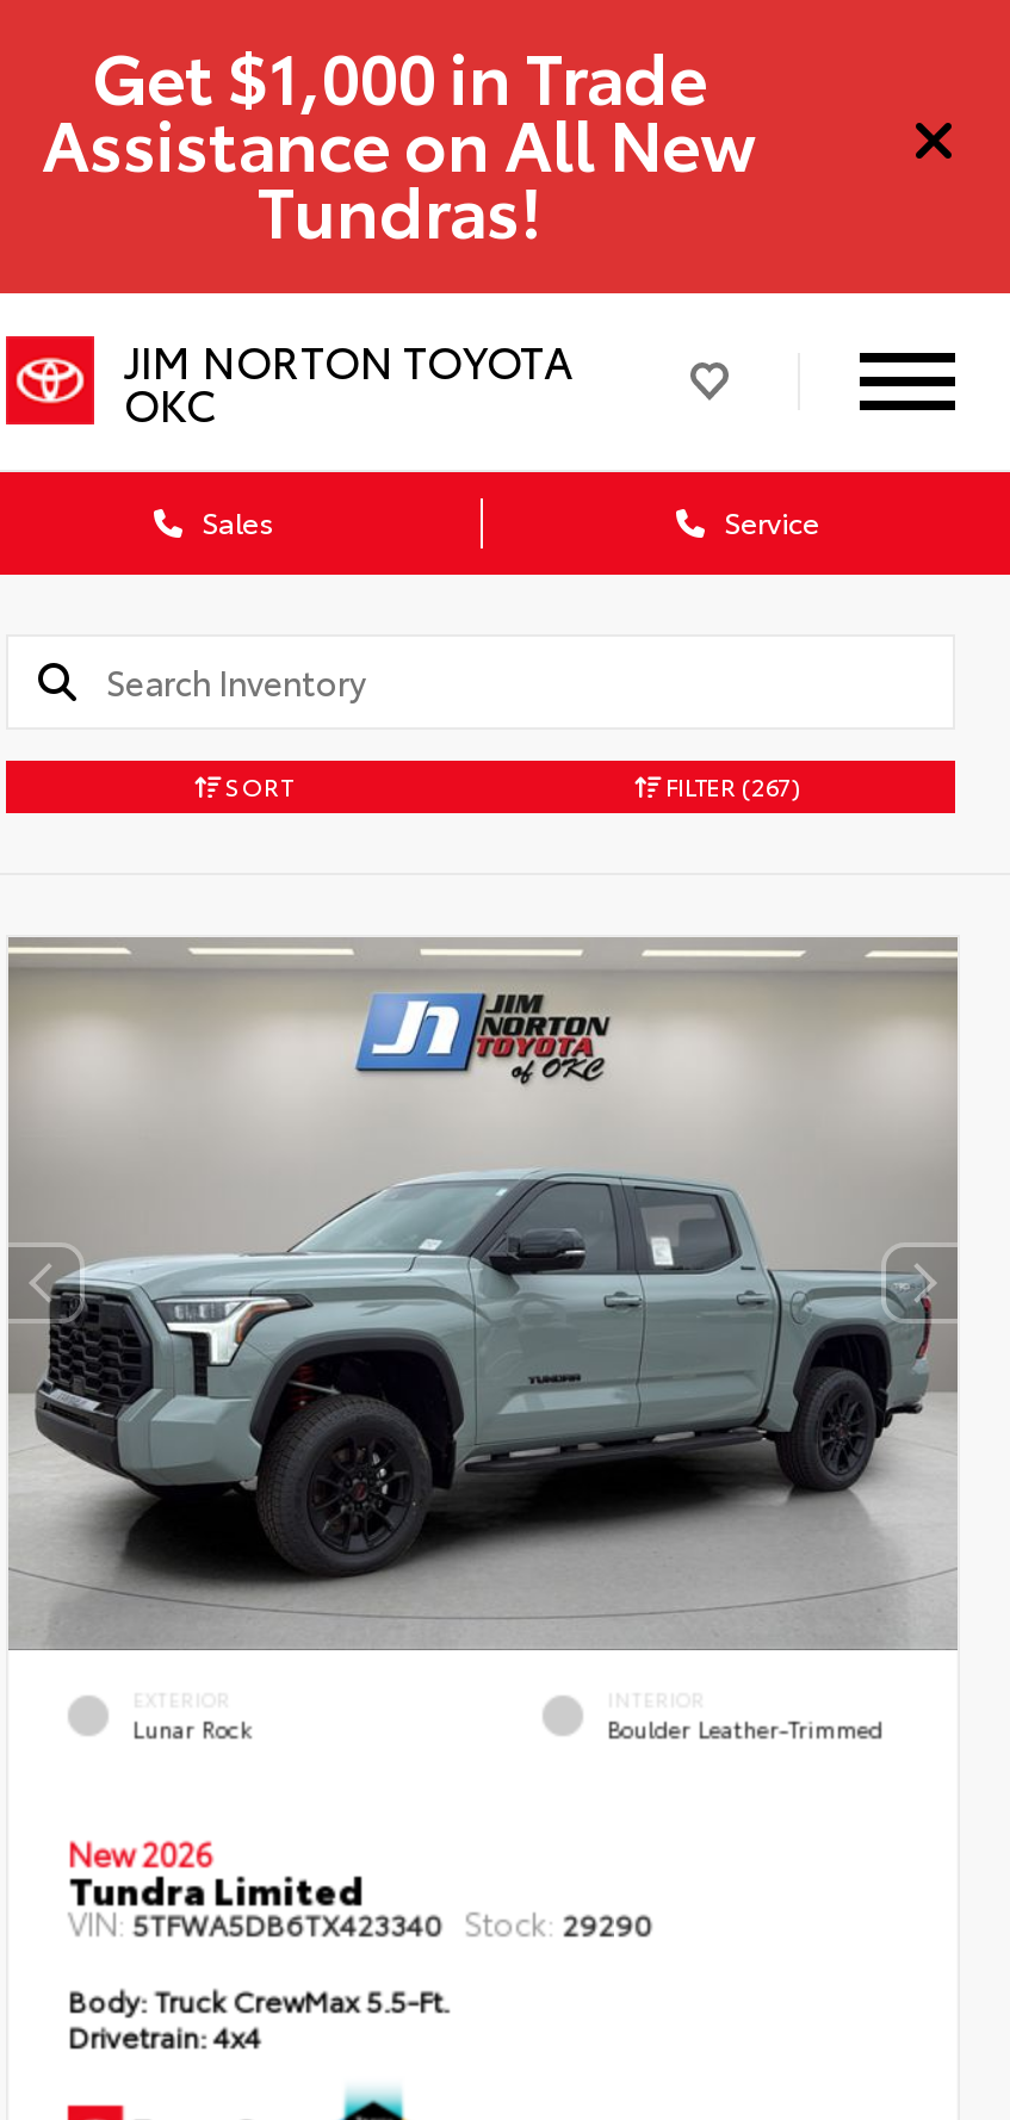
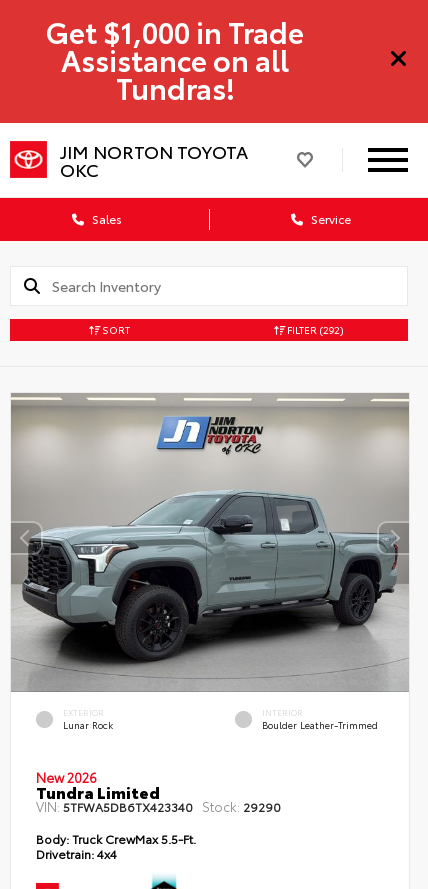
- Assistance on All New
+ Assistance on all

- FILTER (267)
+ FILTER (292)
